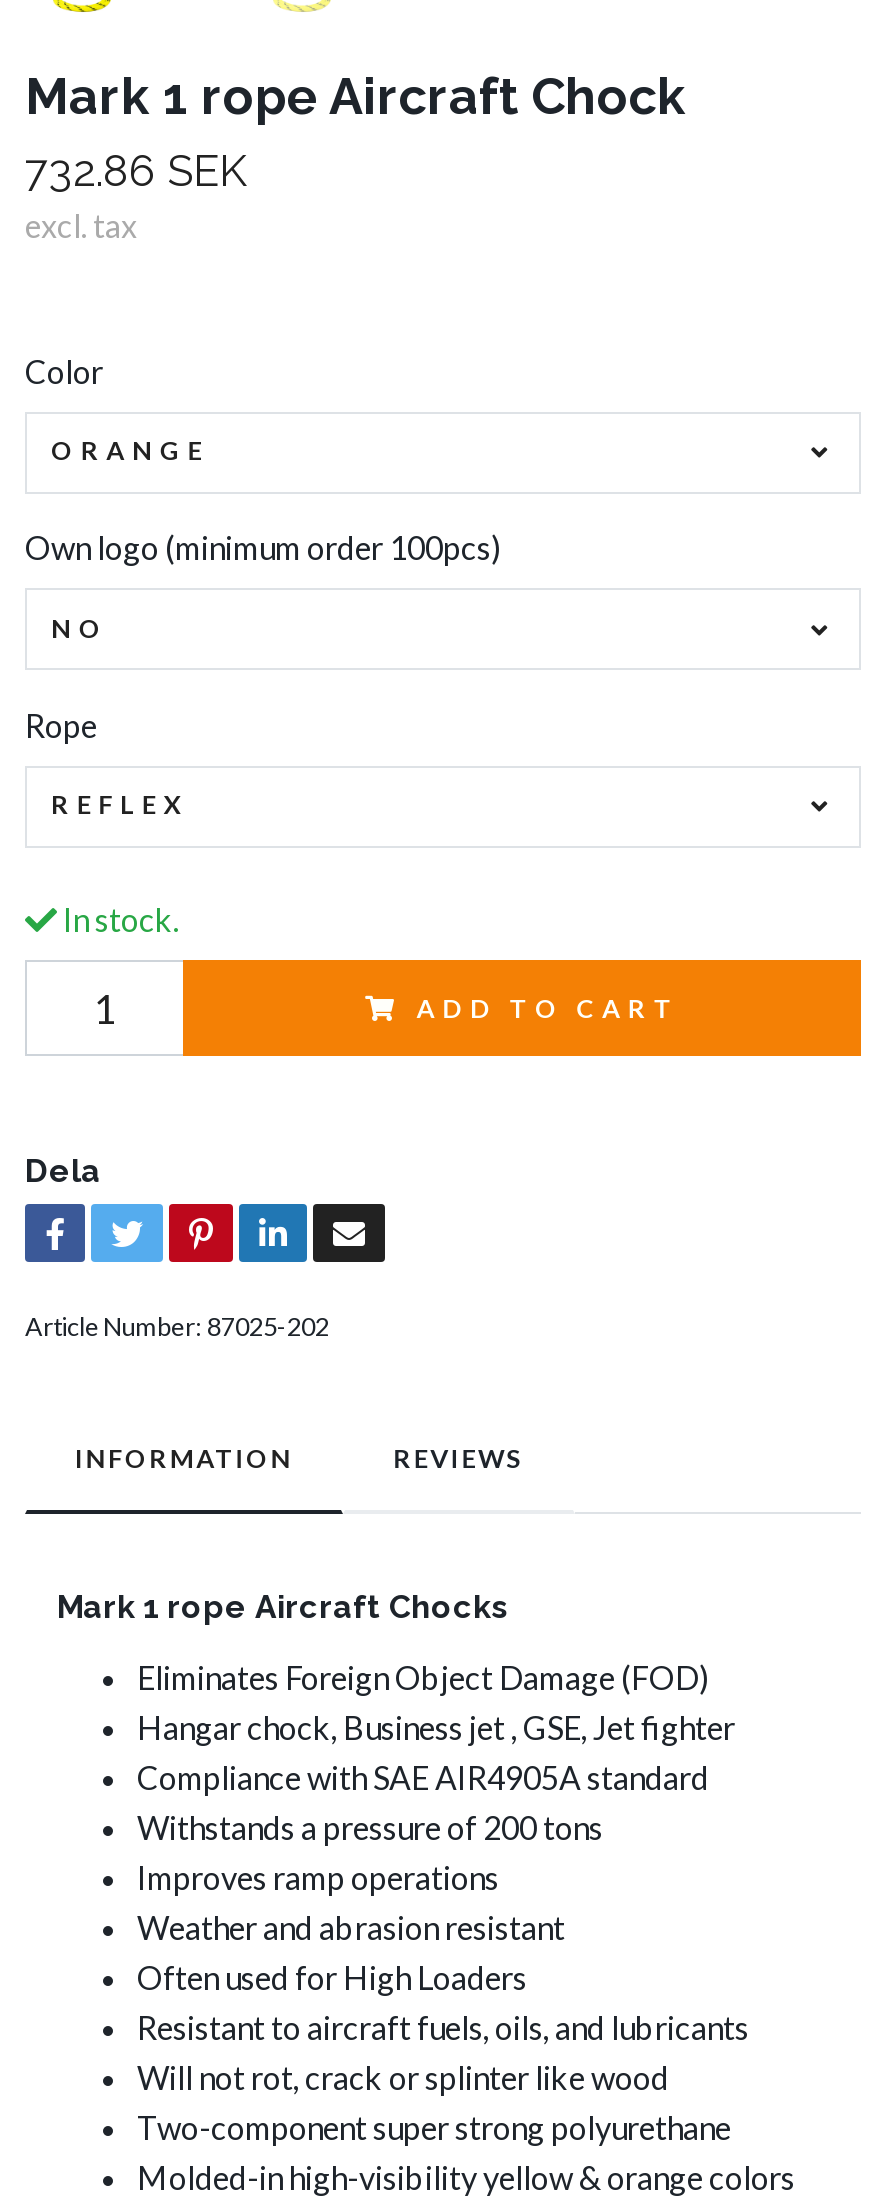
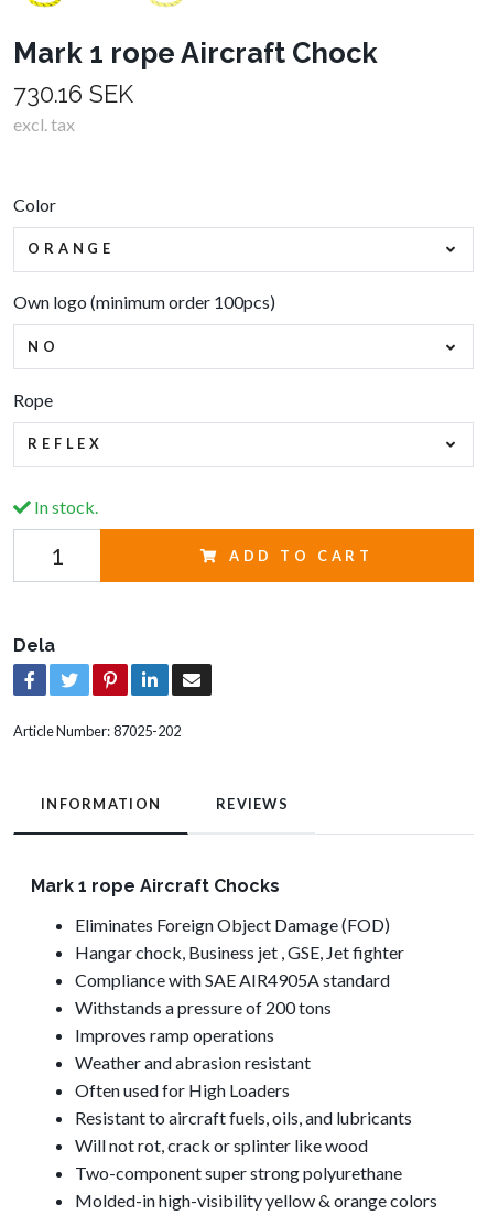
- 732.86 SEK
+ 730.16 SEK
